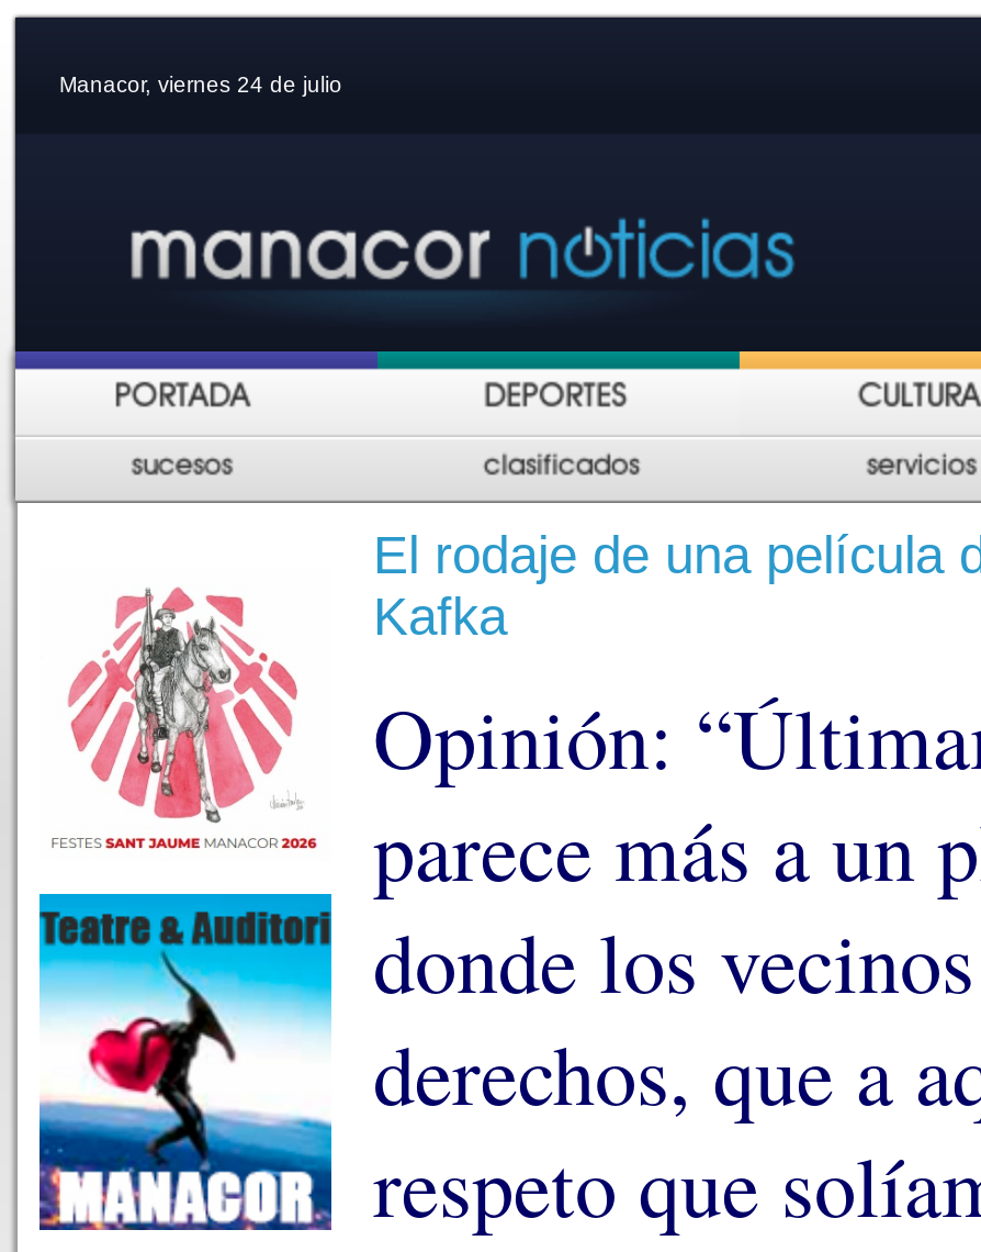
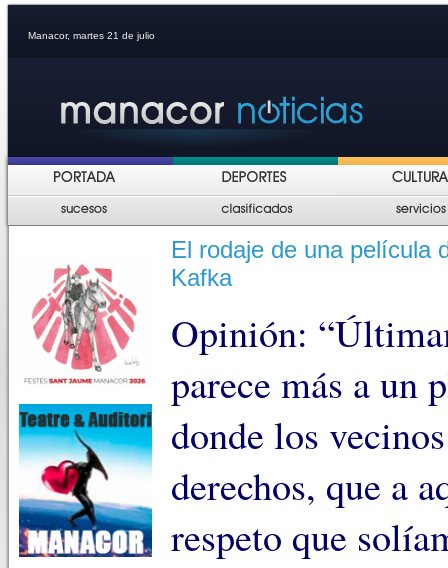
- Manacor, viernes 24 de julio
+ Manacor, martes 21 de julio
